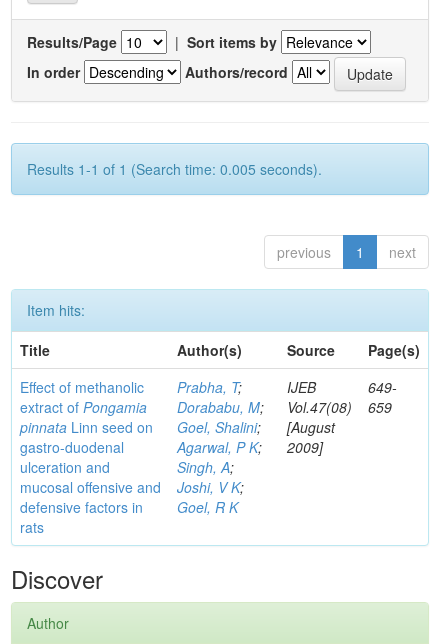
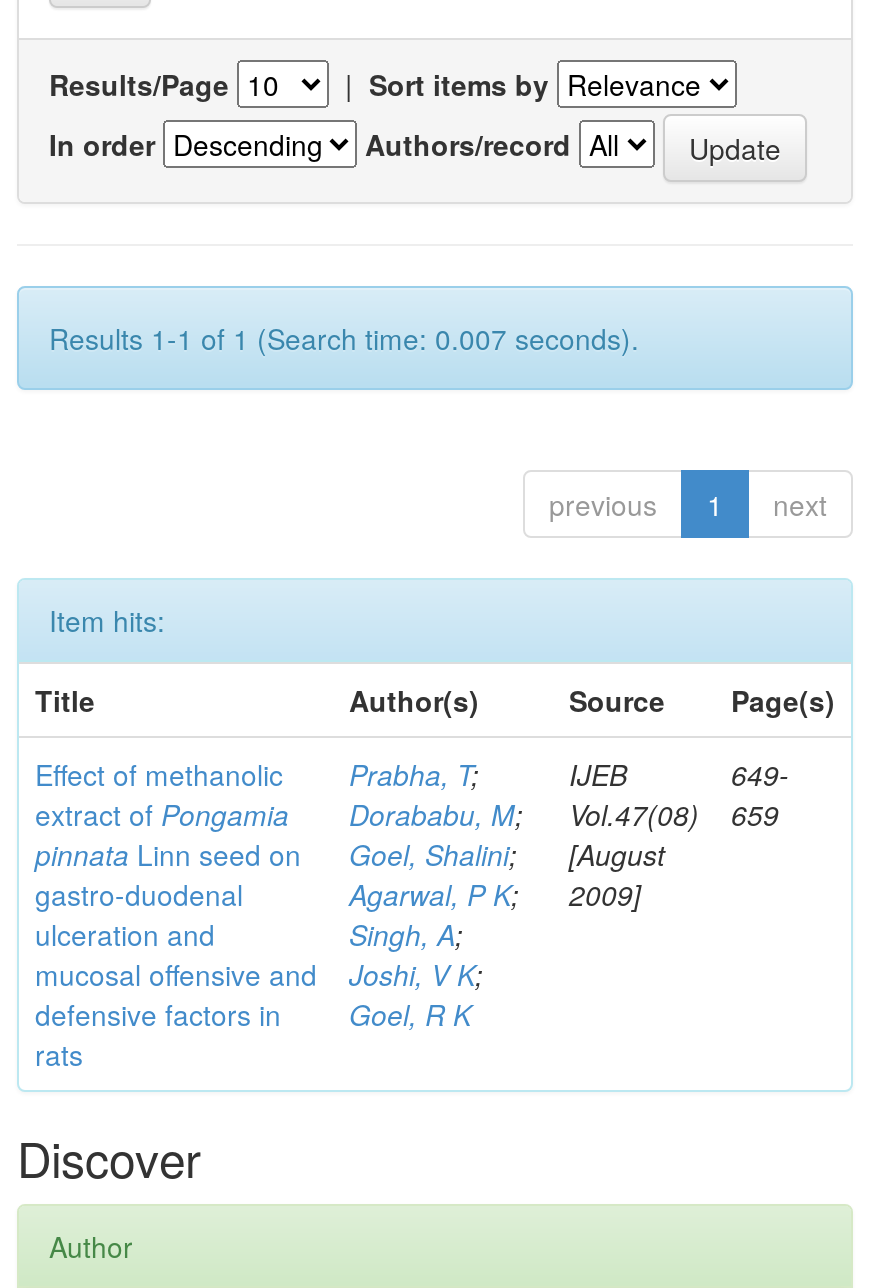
- Results 1-1 of 1 (Search time: 0.005 seconds).
+ Results 1-1 of 1 (Search time: 0.007 seconds).
